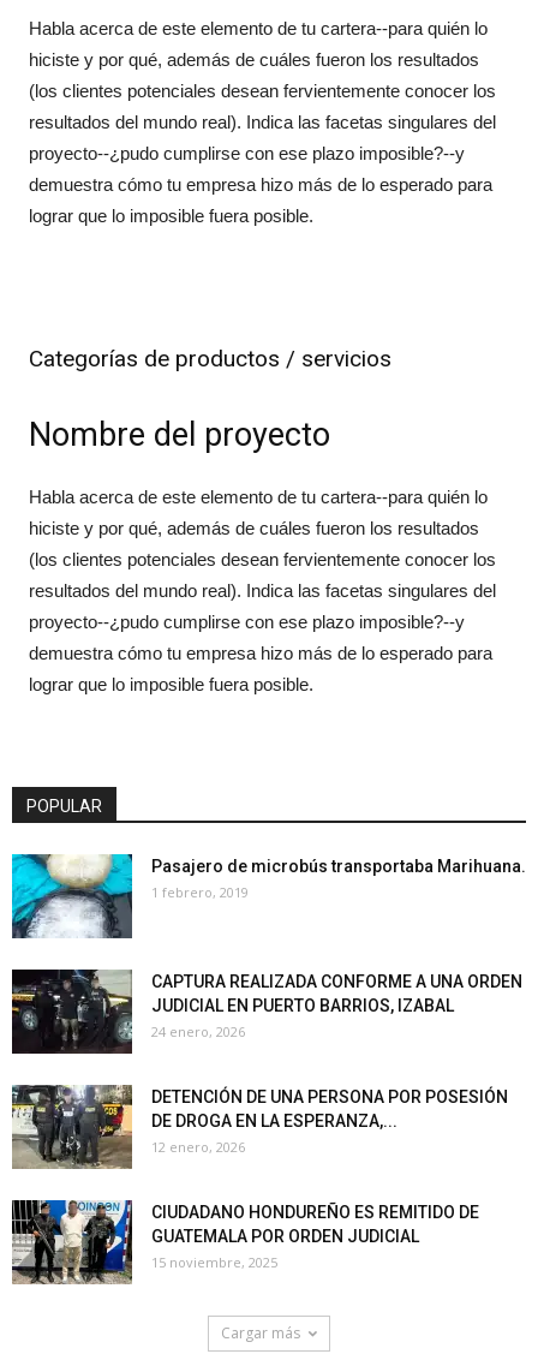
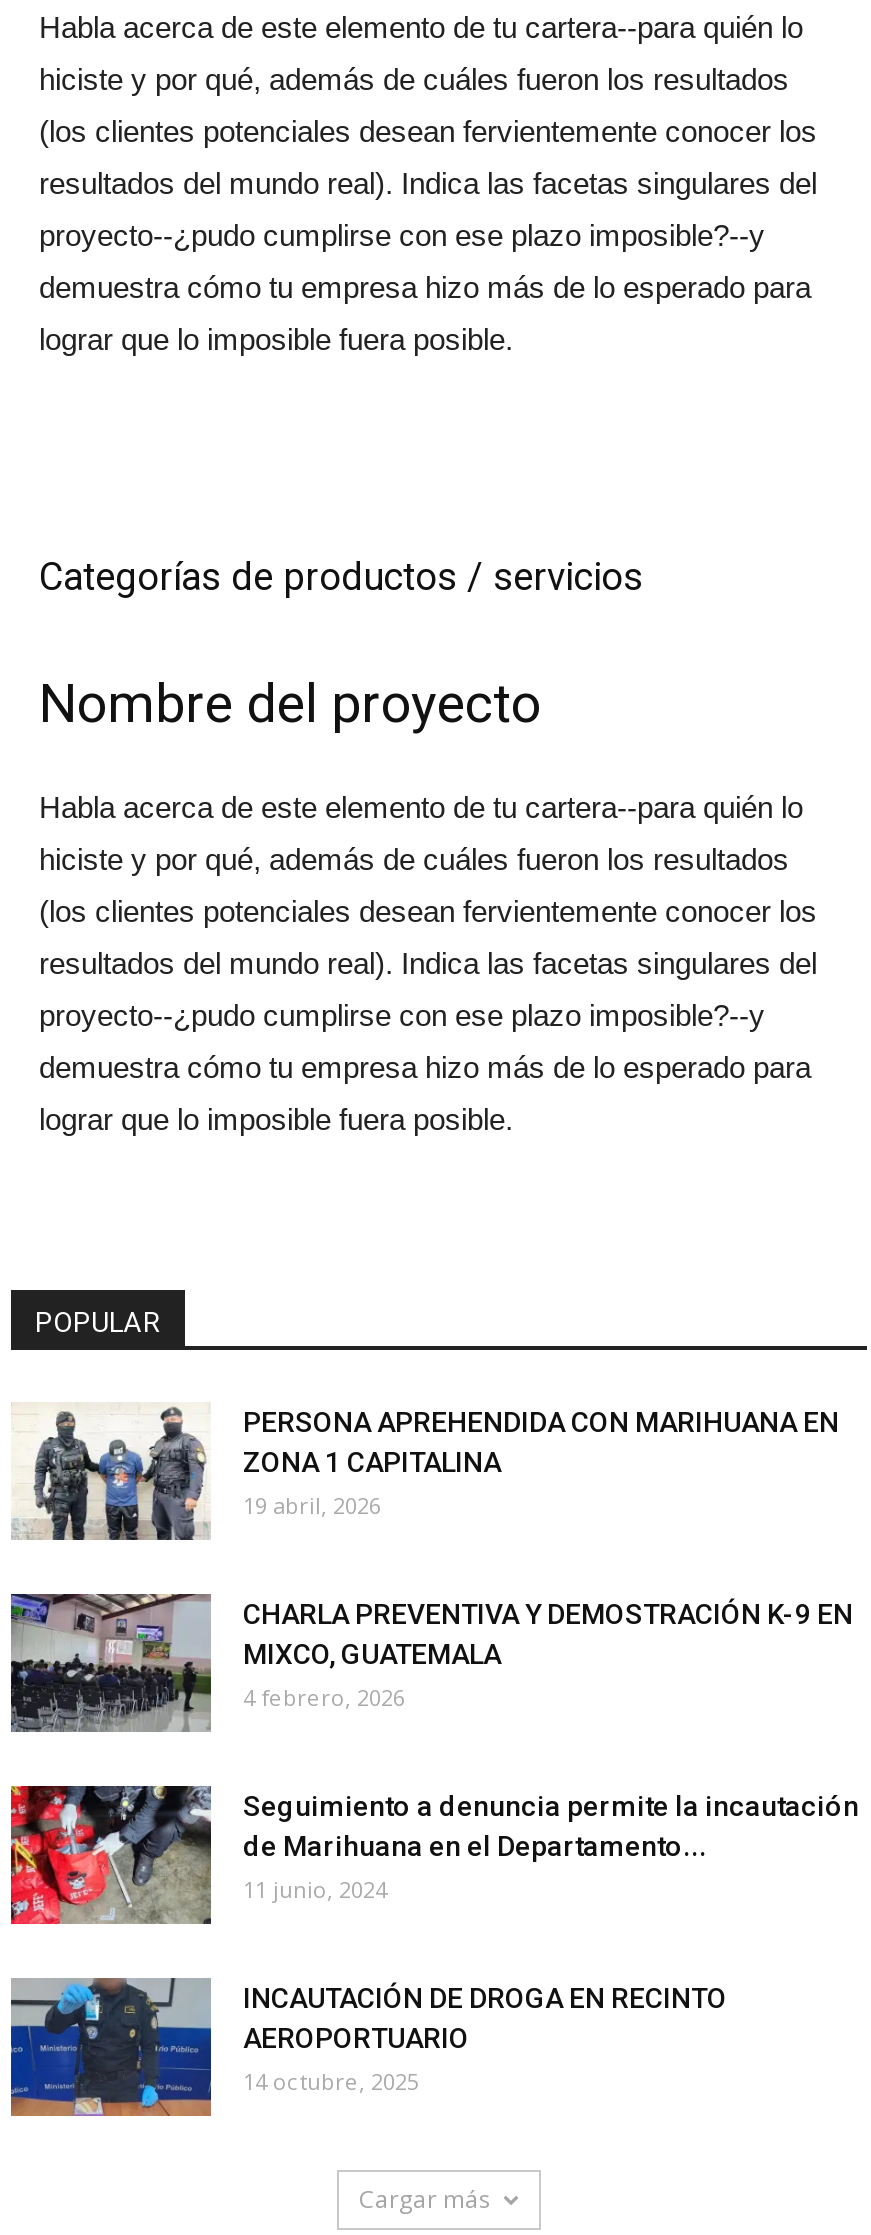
- [image]
- Pasajero de microbús transportaba Marihuana.
- 1 febrero, 2019
+ [image]
+ PERSONA APREHENDIDA CON MARIHUANA EN
+ ZONA 1 CAPITALINA
+ 19 abril, 2026

- [image]
- CAPTURA REALIZADA CONFORME A UNA ORDEN
- JUDICIAL EN PUERTO BARRIOS, IZABAL
- 24 enero, 2026
+ [image]
+ CHARLA PREVENTIVA Y DEMOSTRACIÓN K-9 EN
+ MIXCO, GUATEMALA
+ 4 febrero, 2026

- [image]
- DETENCIÓN DE UNA PERSONA POR POSESIÓN
- DE DROGA EN LA ESPERANZA,...
- 12 enero, 2026
+ [image]
+ Seguimiento a denuncia permite la incautación
+ de Marihuana en el Departamento...
+ 11 junio, 2024

- [image]
- CIUDADANO HONDUREÑO ES REMITIDO DE
- GUATEMALA POR ORDEN JUDICIAL
- 15 noviembre, 2025
+ [image]
+ INCAUTACIÓN DE DROGA EN RECINTO
+ AEROPORTUARIO
+ 14 octubre, 2025
